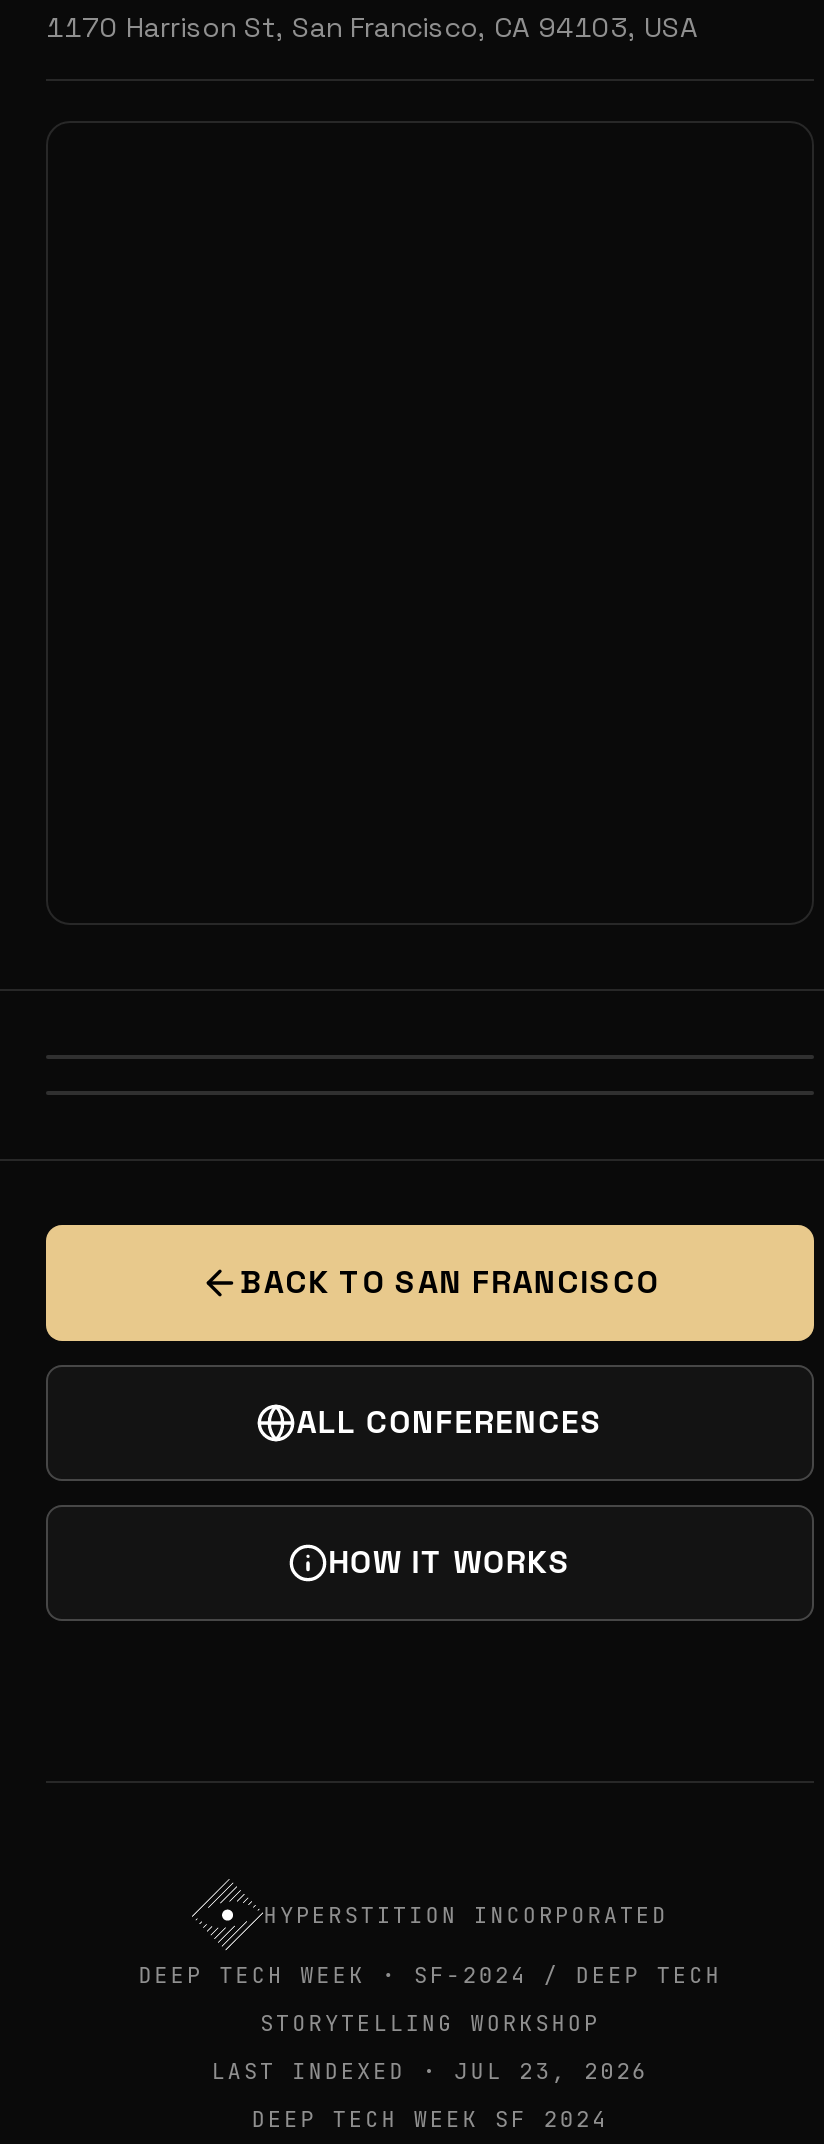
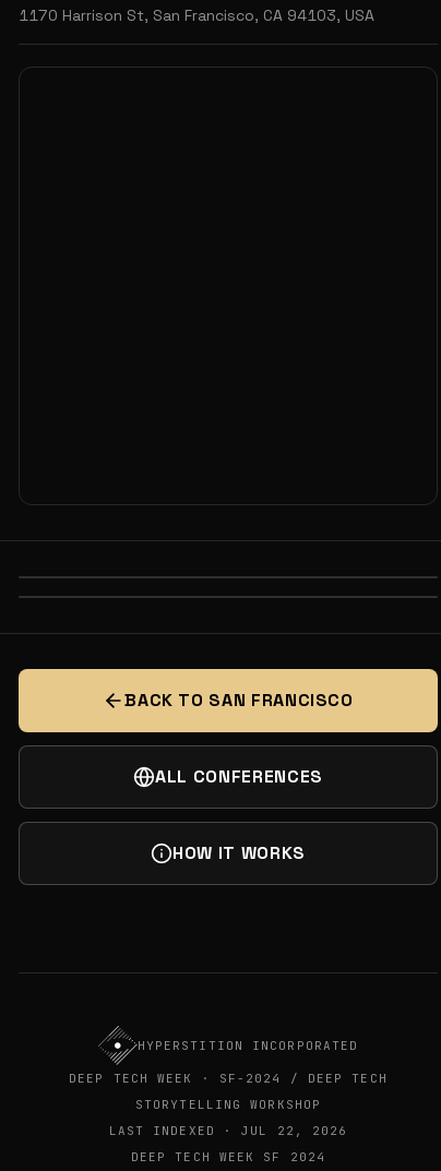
- LAST INDEXED · JUL 23, 2026
+ LAST INDEXED · JUL 22, 2026
